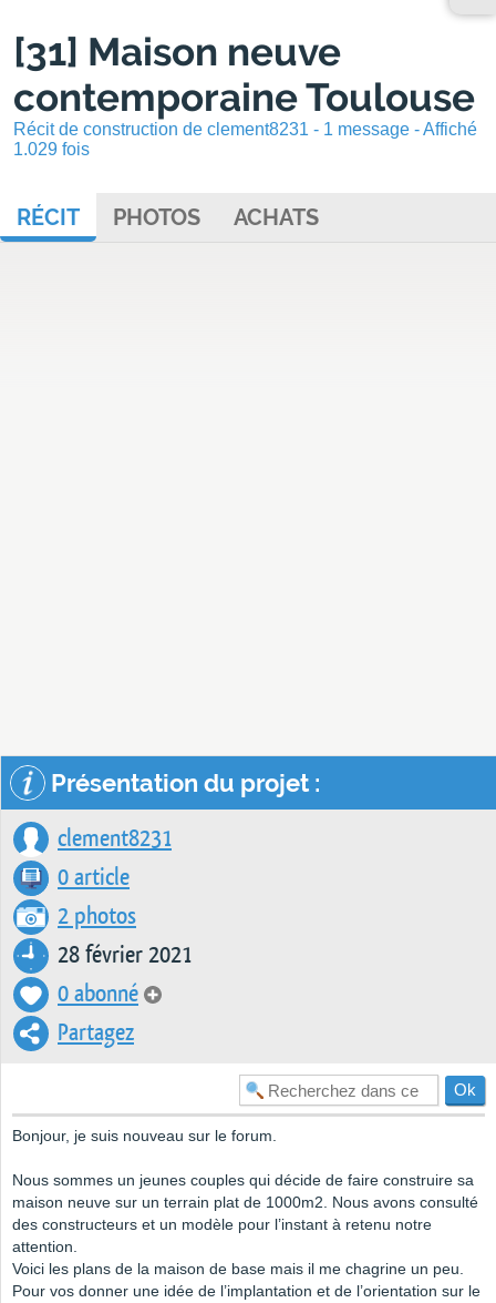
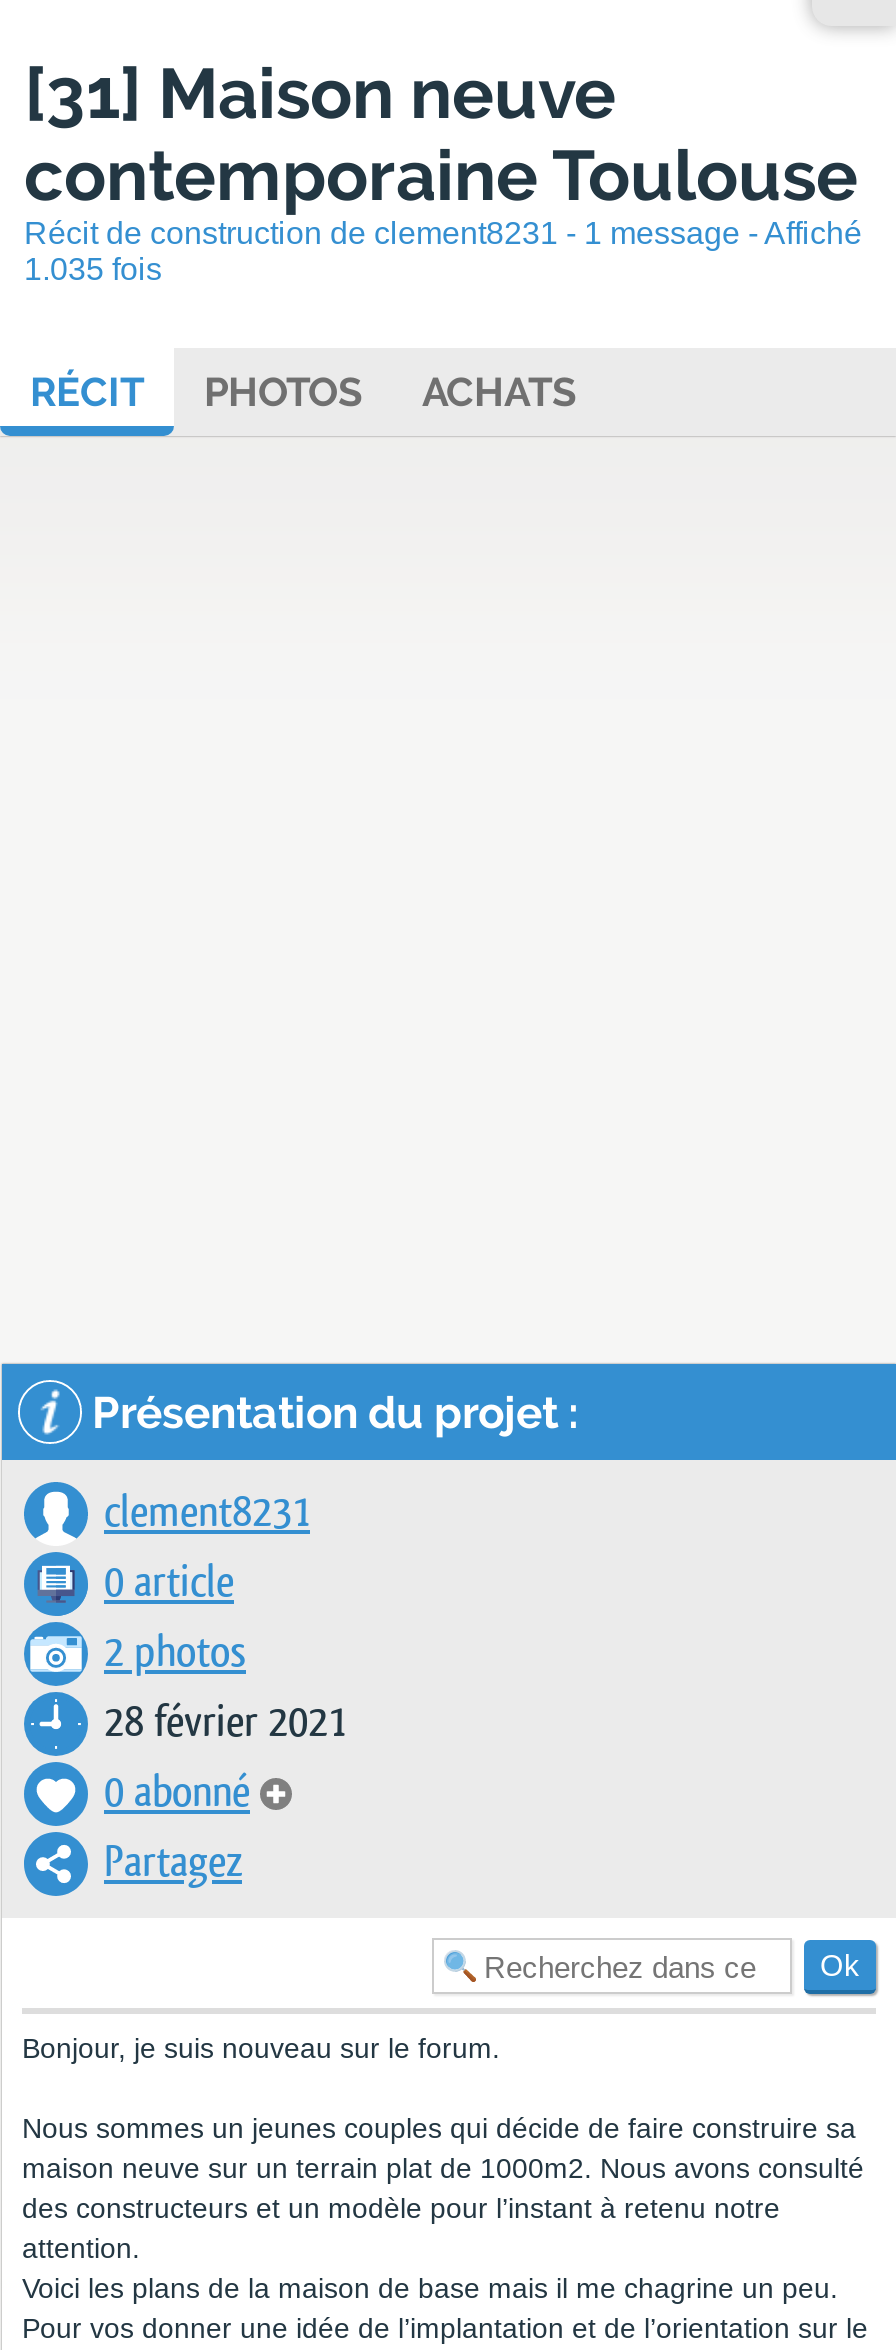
- 1.029 fois
+ 1.035 fois
